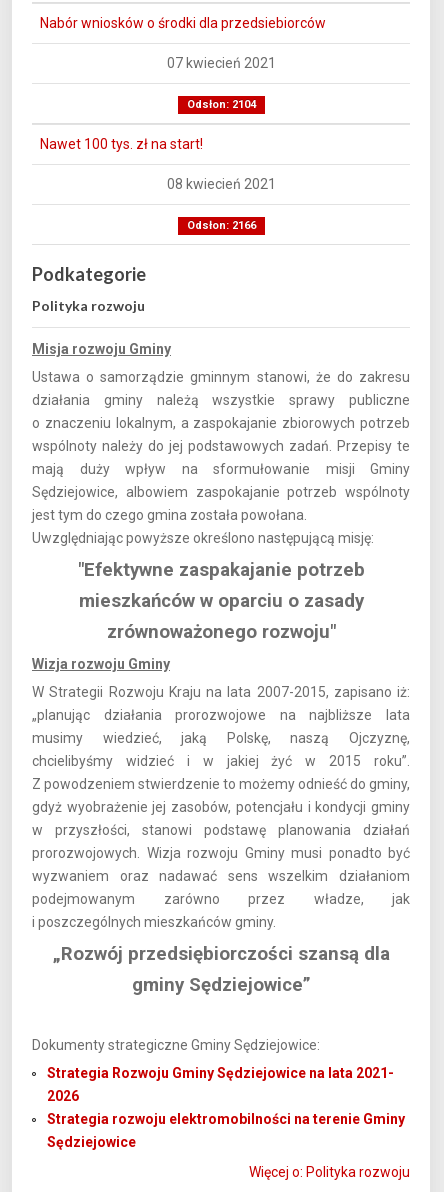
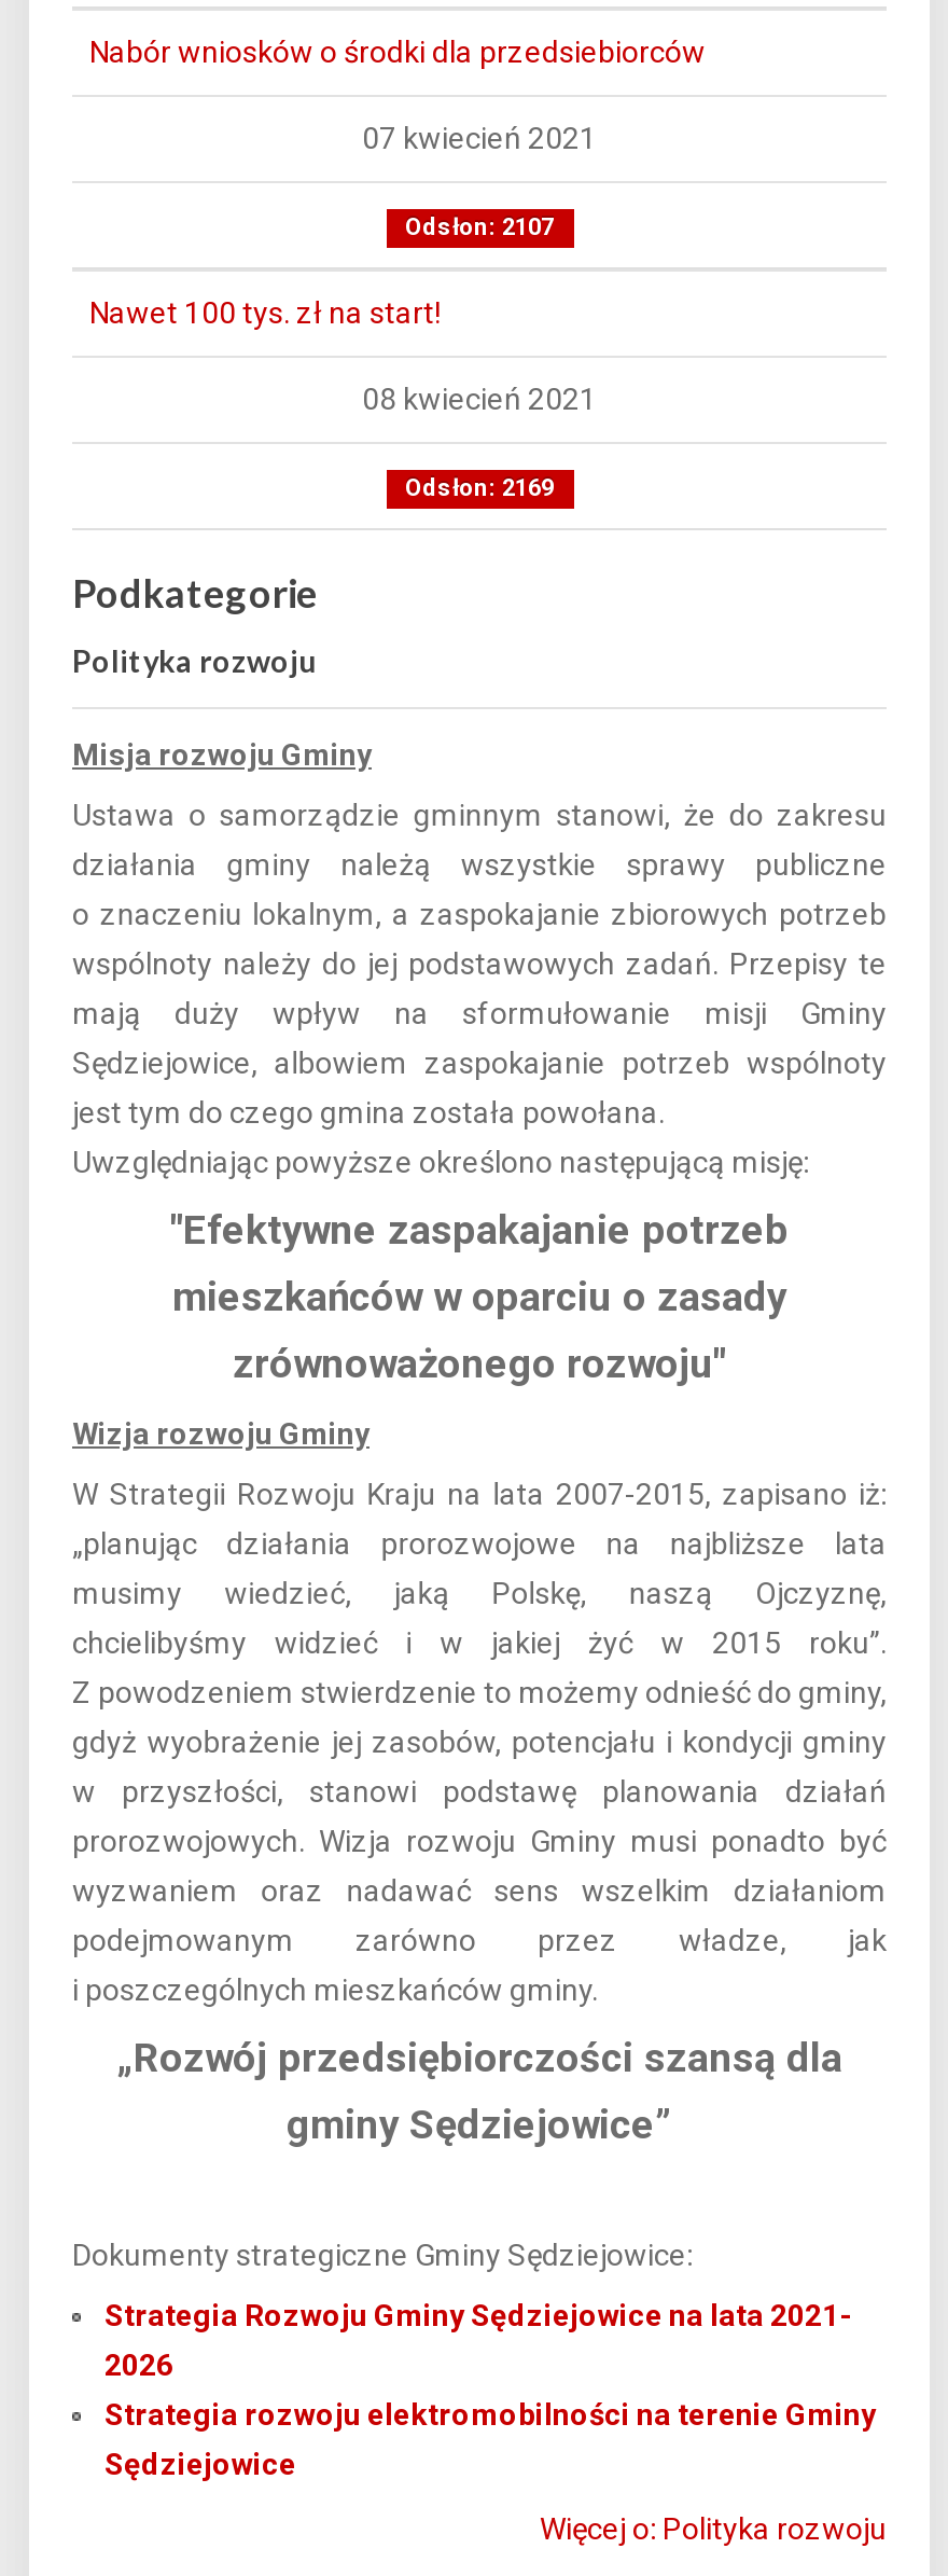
- Odsłon: 2104
+ Odsłon: 2107

- Odsłon: 2166
+ Odsłon: 2169
